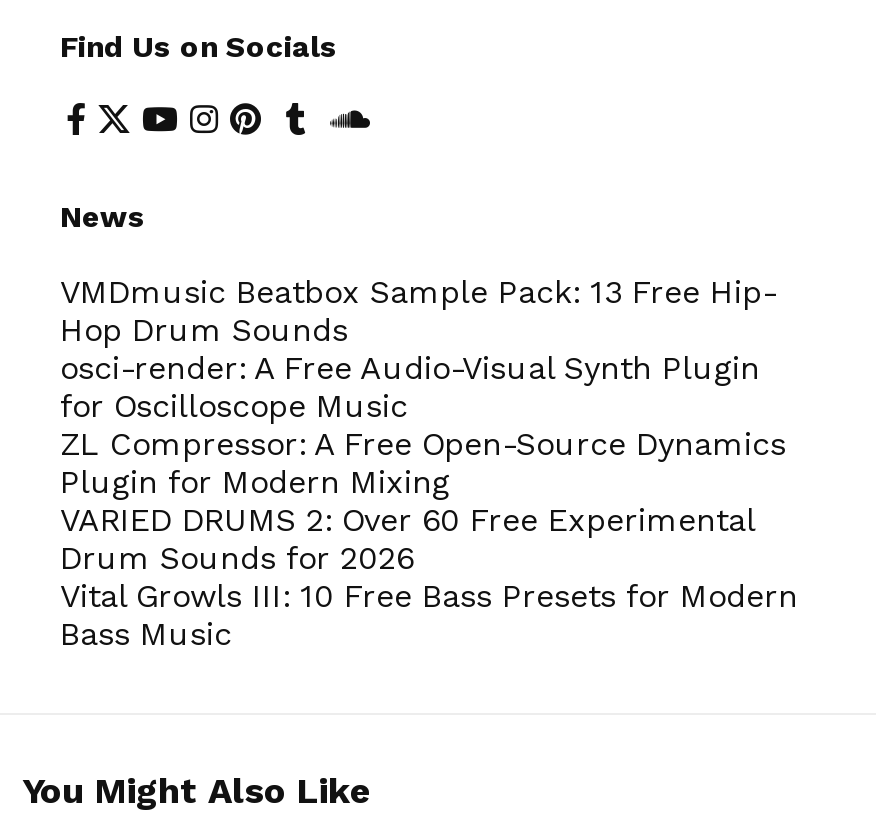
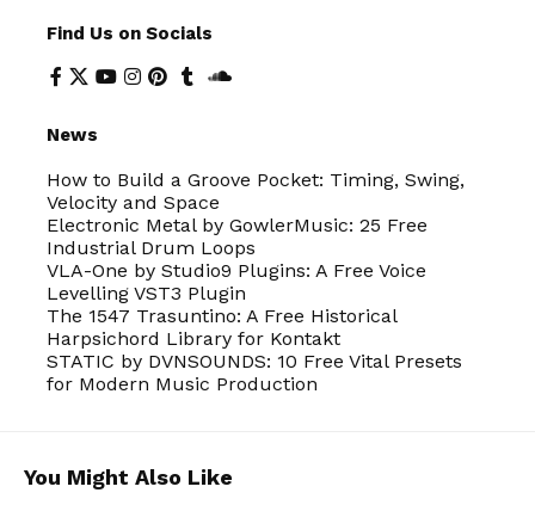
- VMDmusic Beatbox Sample Pack: 13 Free Hip-
- Hop Drum Sounds
- osci-render: A Free Audio-Visual Synth Plugin
- for Oscilloscope Music
- ZL Compressor: A Free Open-Source Dynamics
- Plugin for Modern Mixing
- VARIED DRUMS 2: Over 60 Free Experimental
- Drum Sounds for 2026
- Vital Growls III: 10 Free Bass Presets for Modern
- Bass Music
+ How to Build a Groove Pocket: Timing, Swing,
+ Velocity and Space
+ Electronic Metal by GowlerMusic: 25 Free
+ Industrial Drum Loops
+ VLA-One by Studio9 Plugins: A Free Voice
+ Levelling VST3 Plugin
+ The 1547 Trasuntino: A Free Historical
+ Harpsichord Library for Kontakt
+ STATIC by DVNSOUNDS: 10 Free Vital Presets
+ for Modern Music Production
